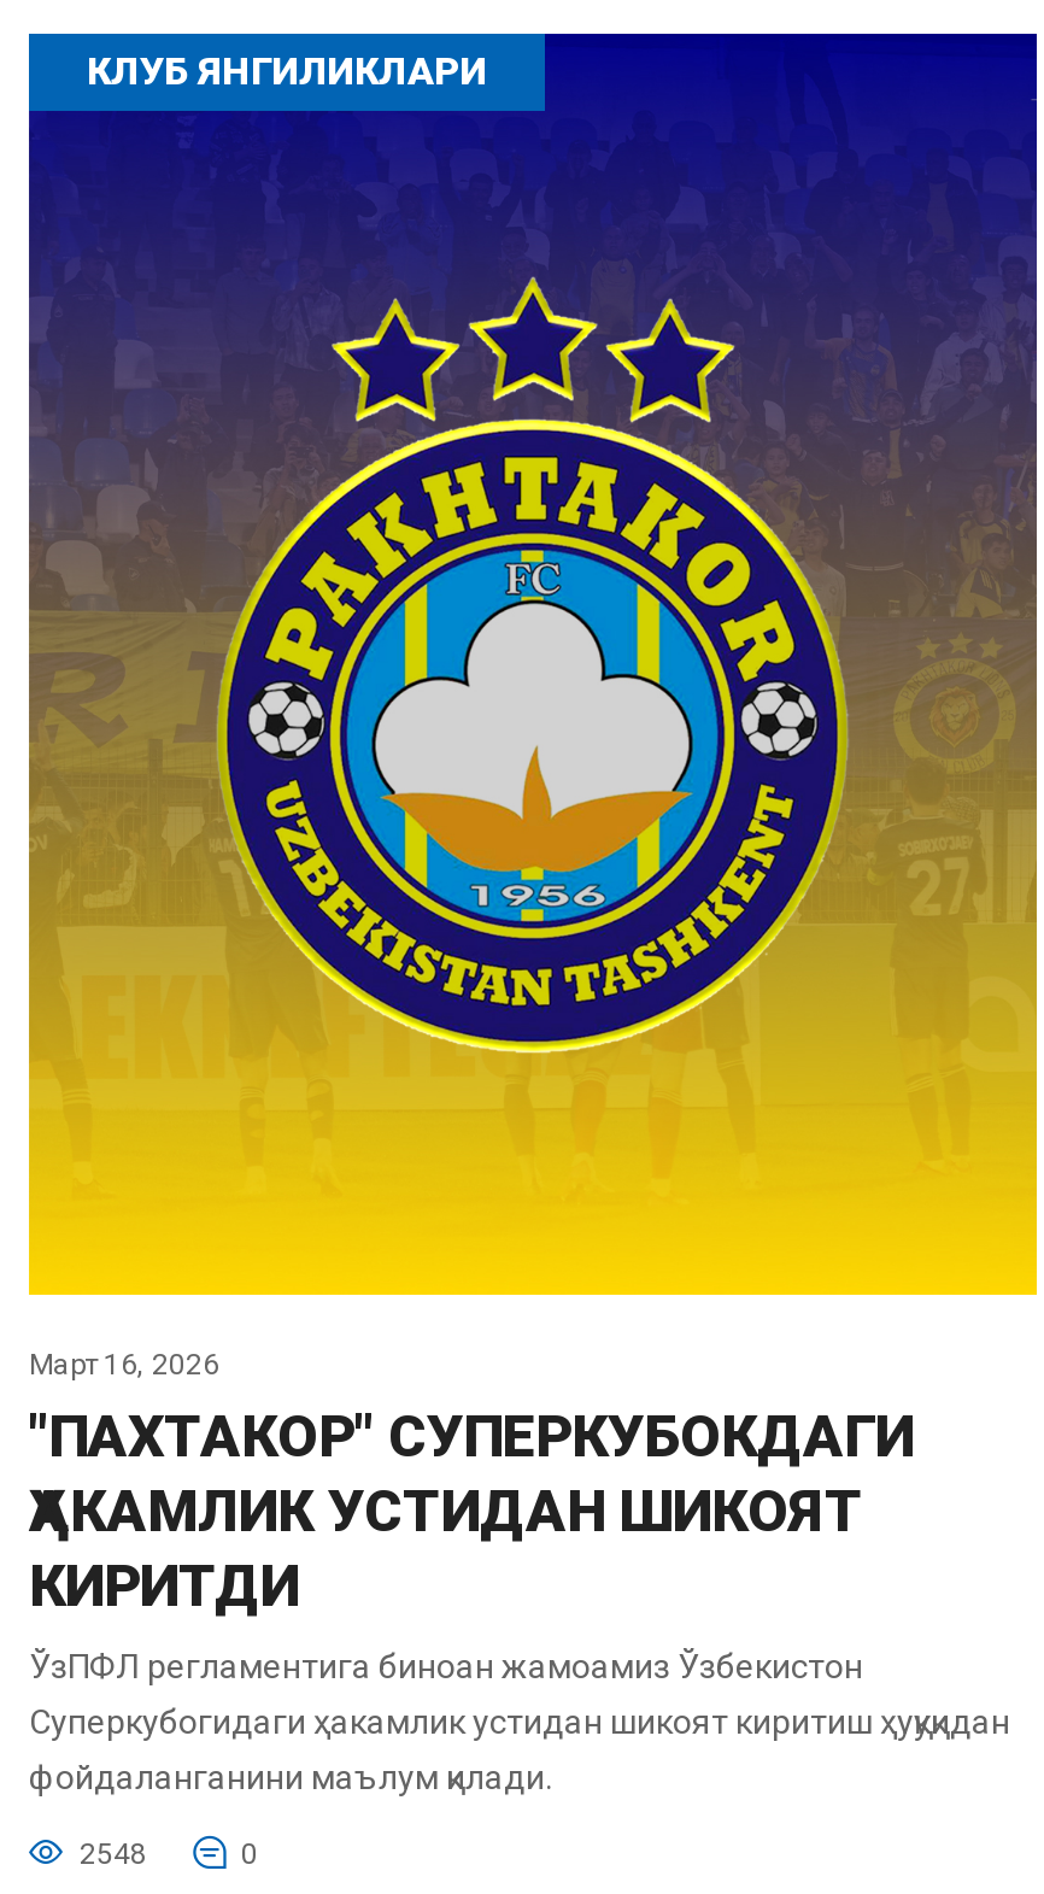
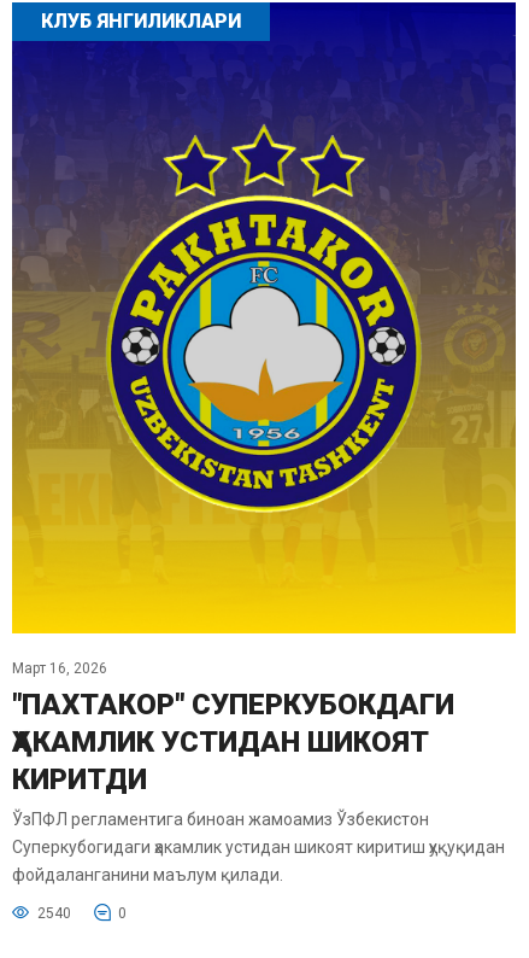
- 2548
+ 2540
